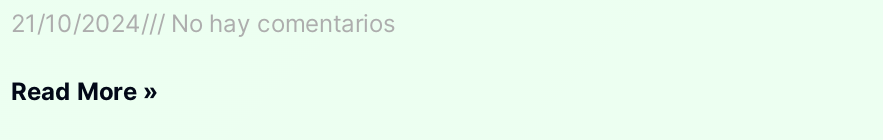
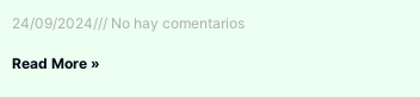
- 21/10/2024 No hay comentarios
+ 24/09/2024 No hay comentarios
